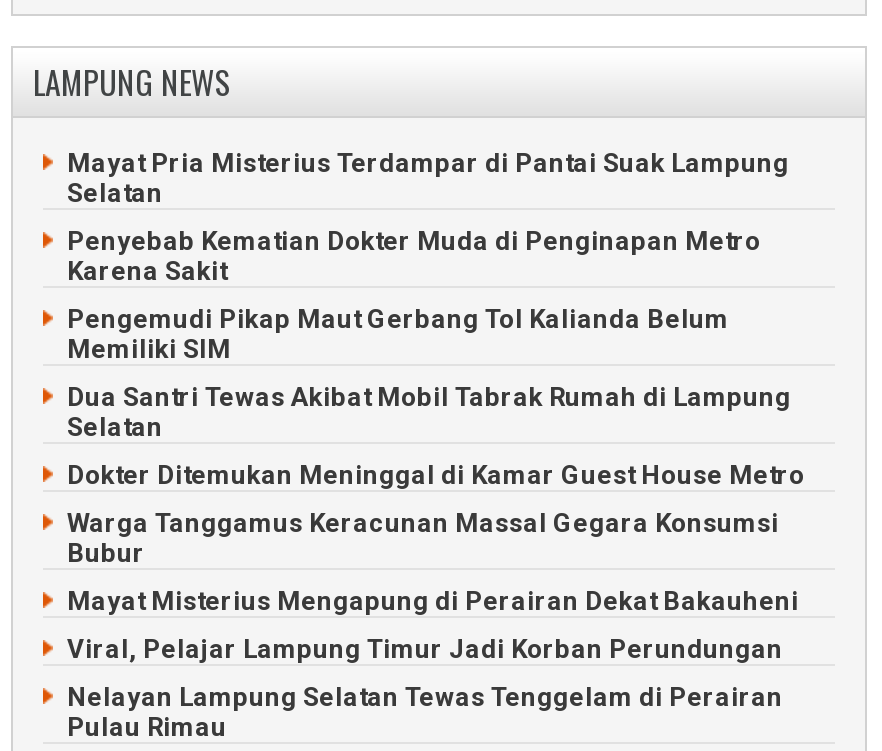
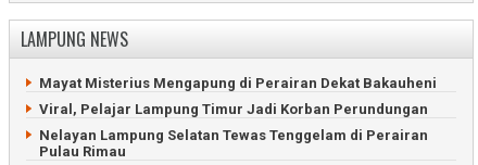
- Mayat Pria Misterius Terdampar di Pantai Suak Lampung
- Selatan
- Penyebab Kematian Dokter Muda di Penginapan Metro
- Karena Sakit
- Pengemudi Pikap Maut Gerbang Tol Kalianda Belum
- Memiliki SIM
- Dua Santri Tewas Akibat Mobil Tabrak Rumah di Lampung
- Selatan
- Dokter Ditemukan Meninggal di Kamar Guest House Metro
- Warga Tanggamus Keracunan Massal Gegara Konsumsi
- Bubur
